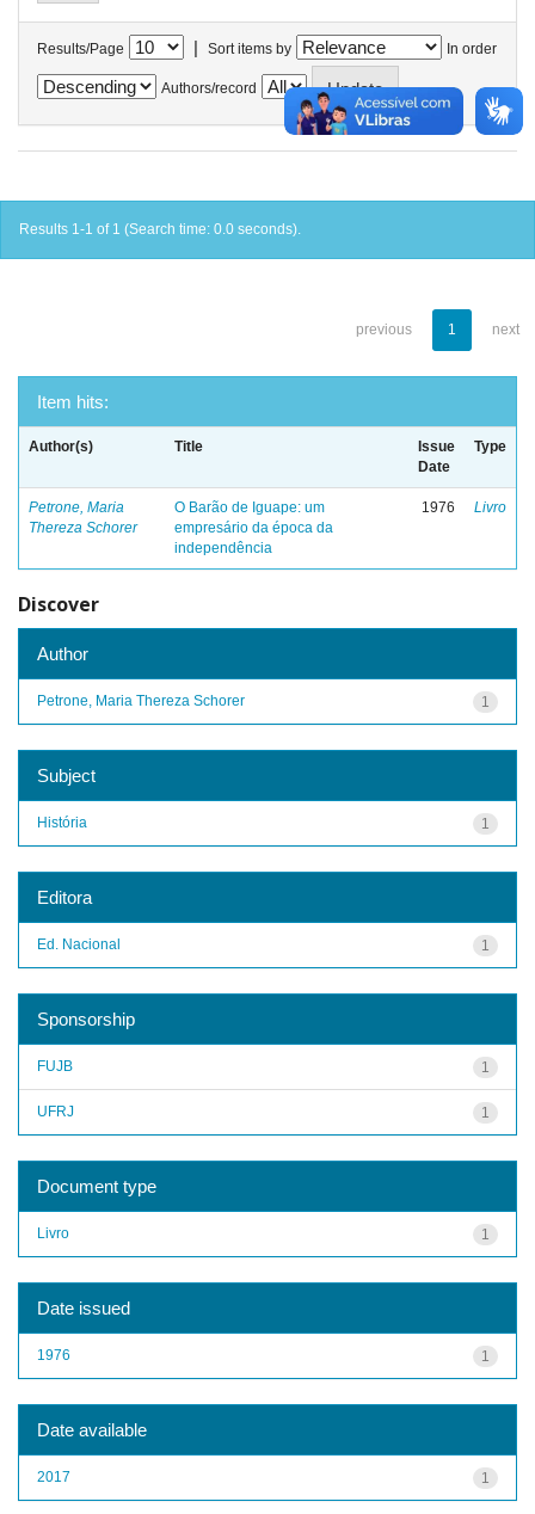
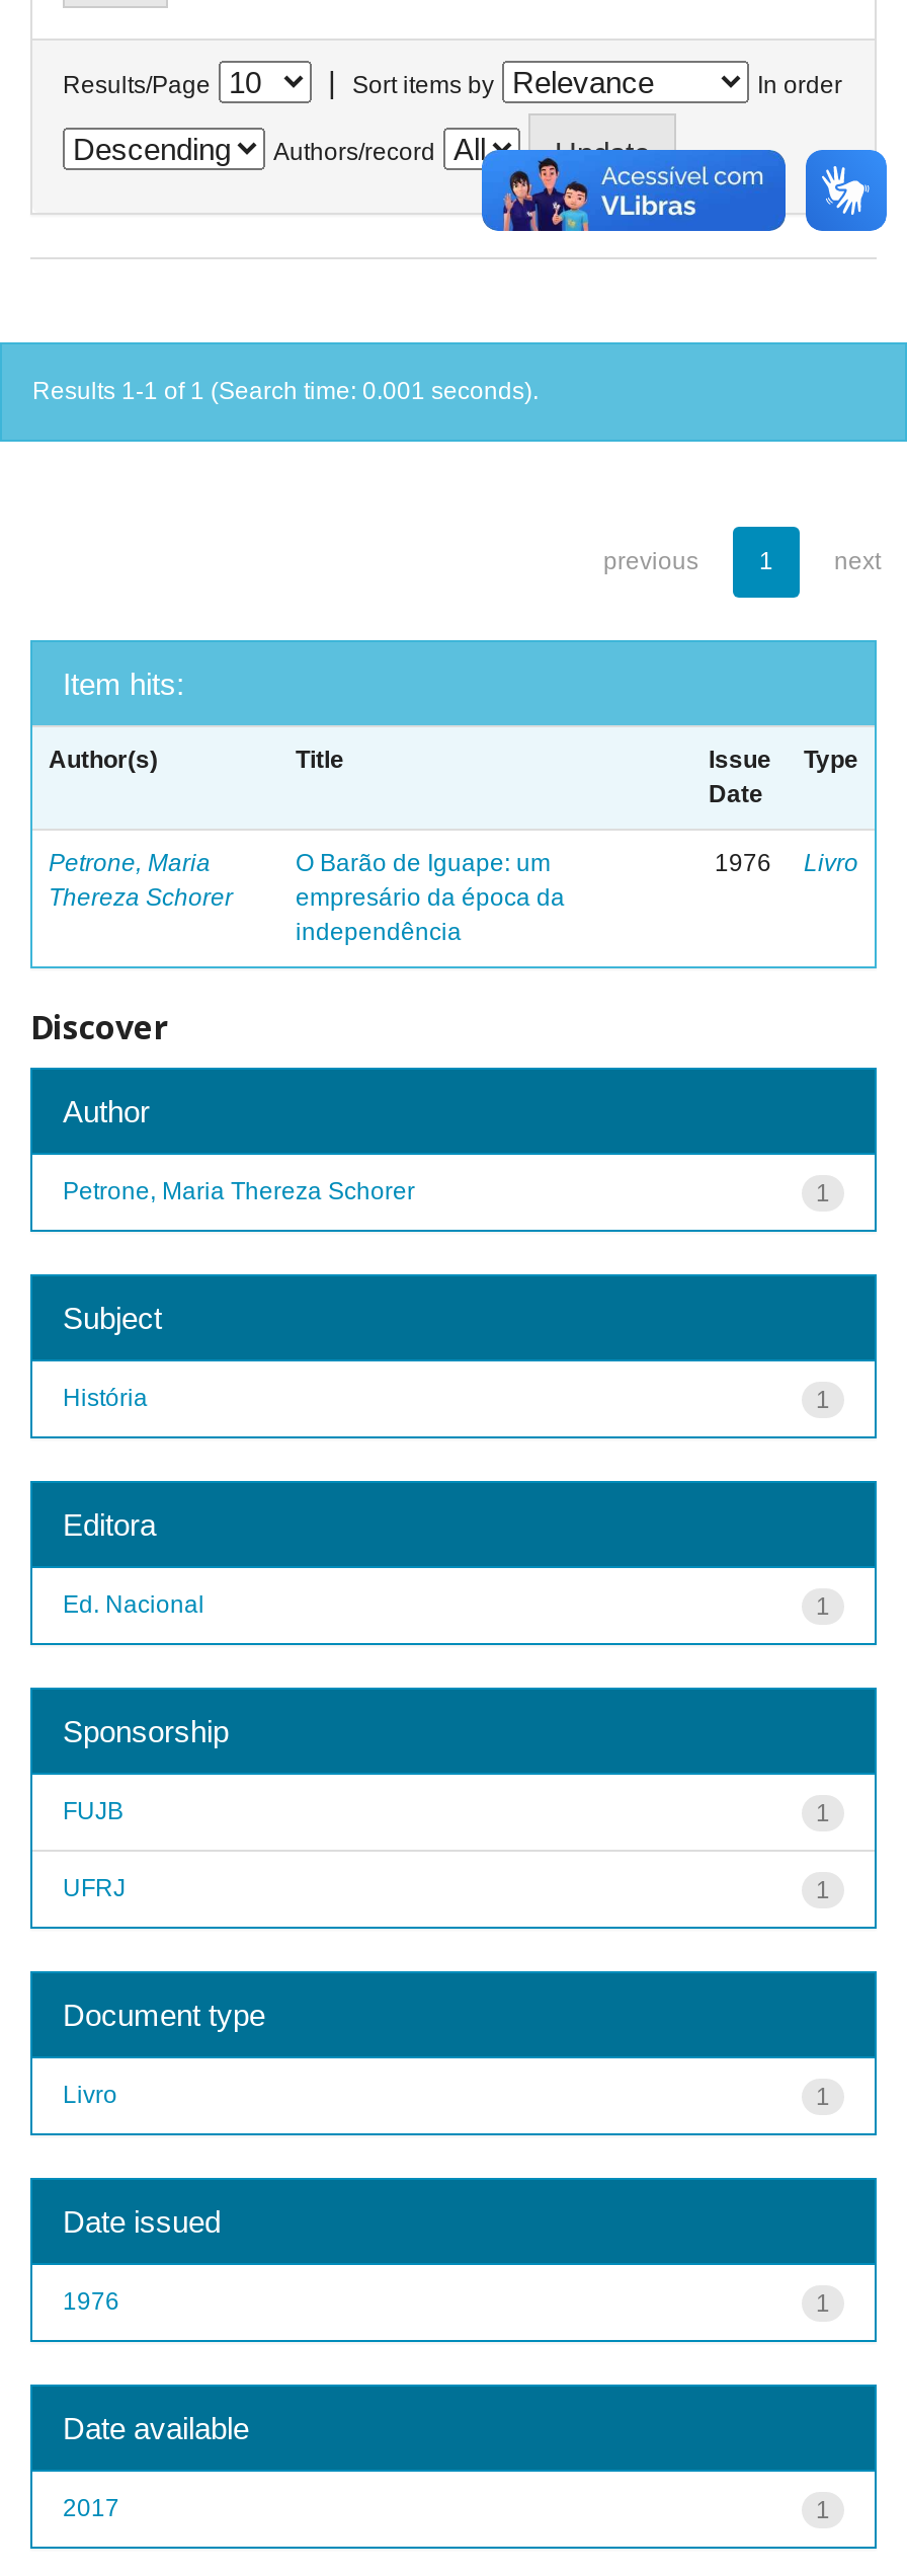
- Results 1-1 of 1 (Search time: 0.0 seconds).
+ Results 1-1 of 1 (Search time: 0.001 seconds).
